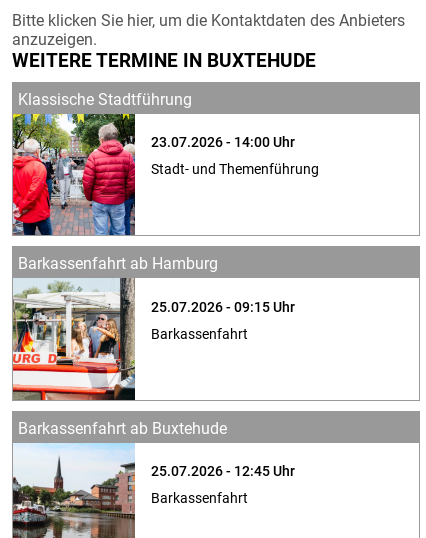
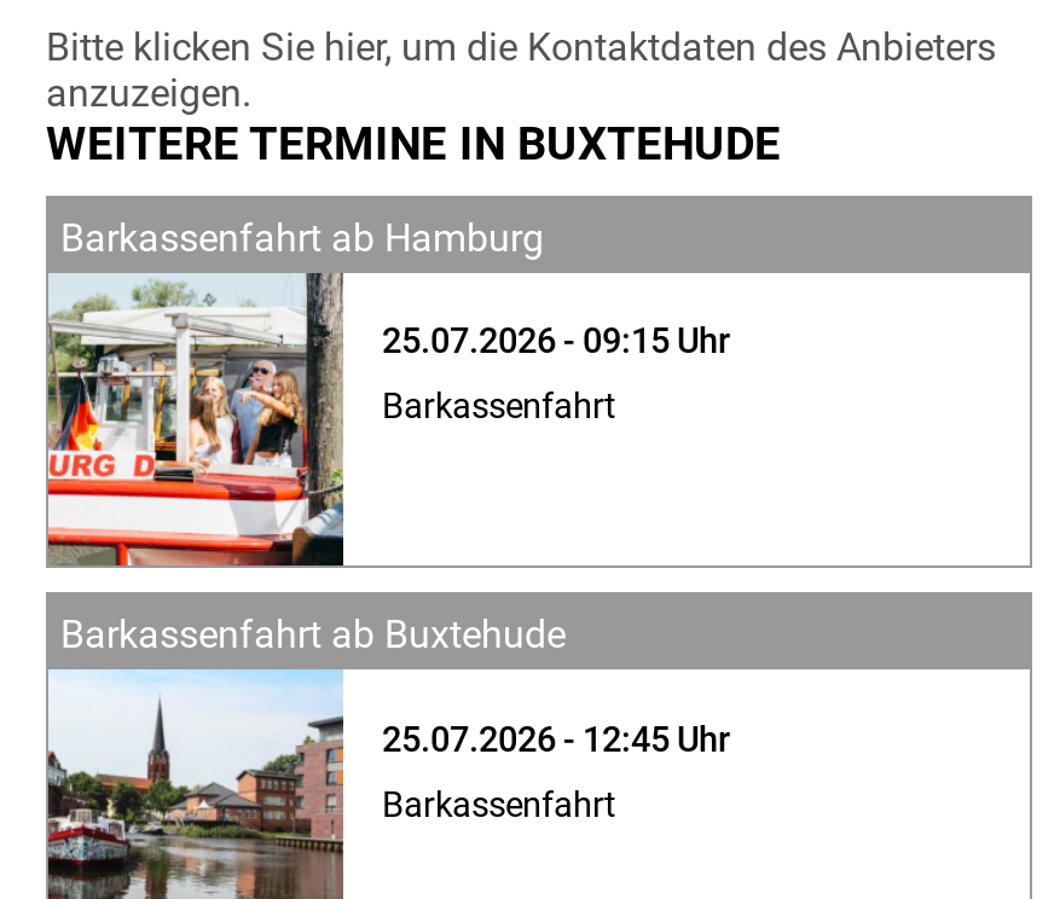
- [image]
- Klassische Stadtführung
- 23.07.2026 - 14:00 Uhr
- Stadt- und Themenführung
